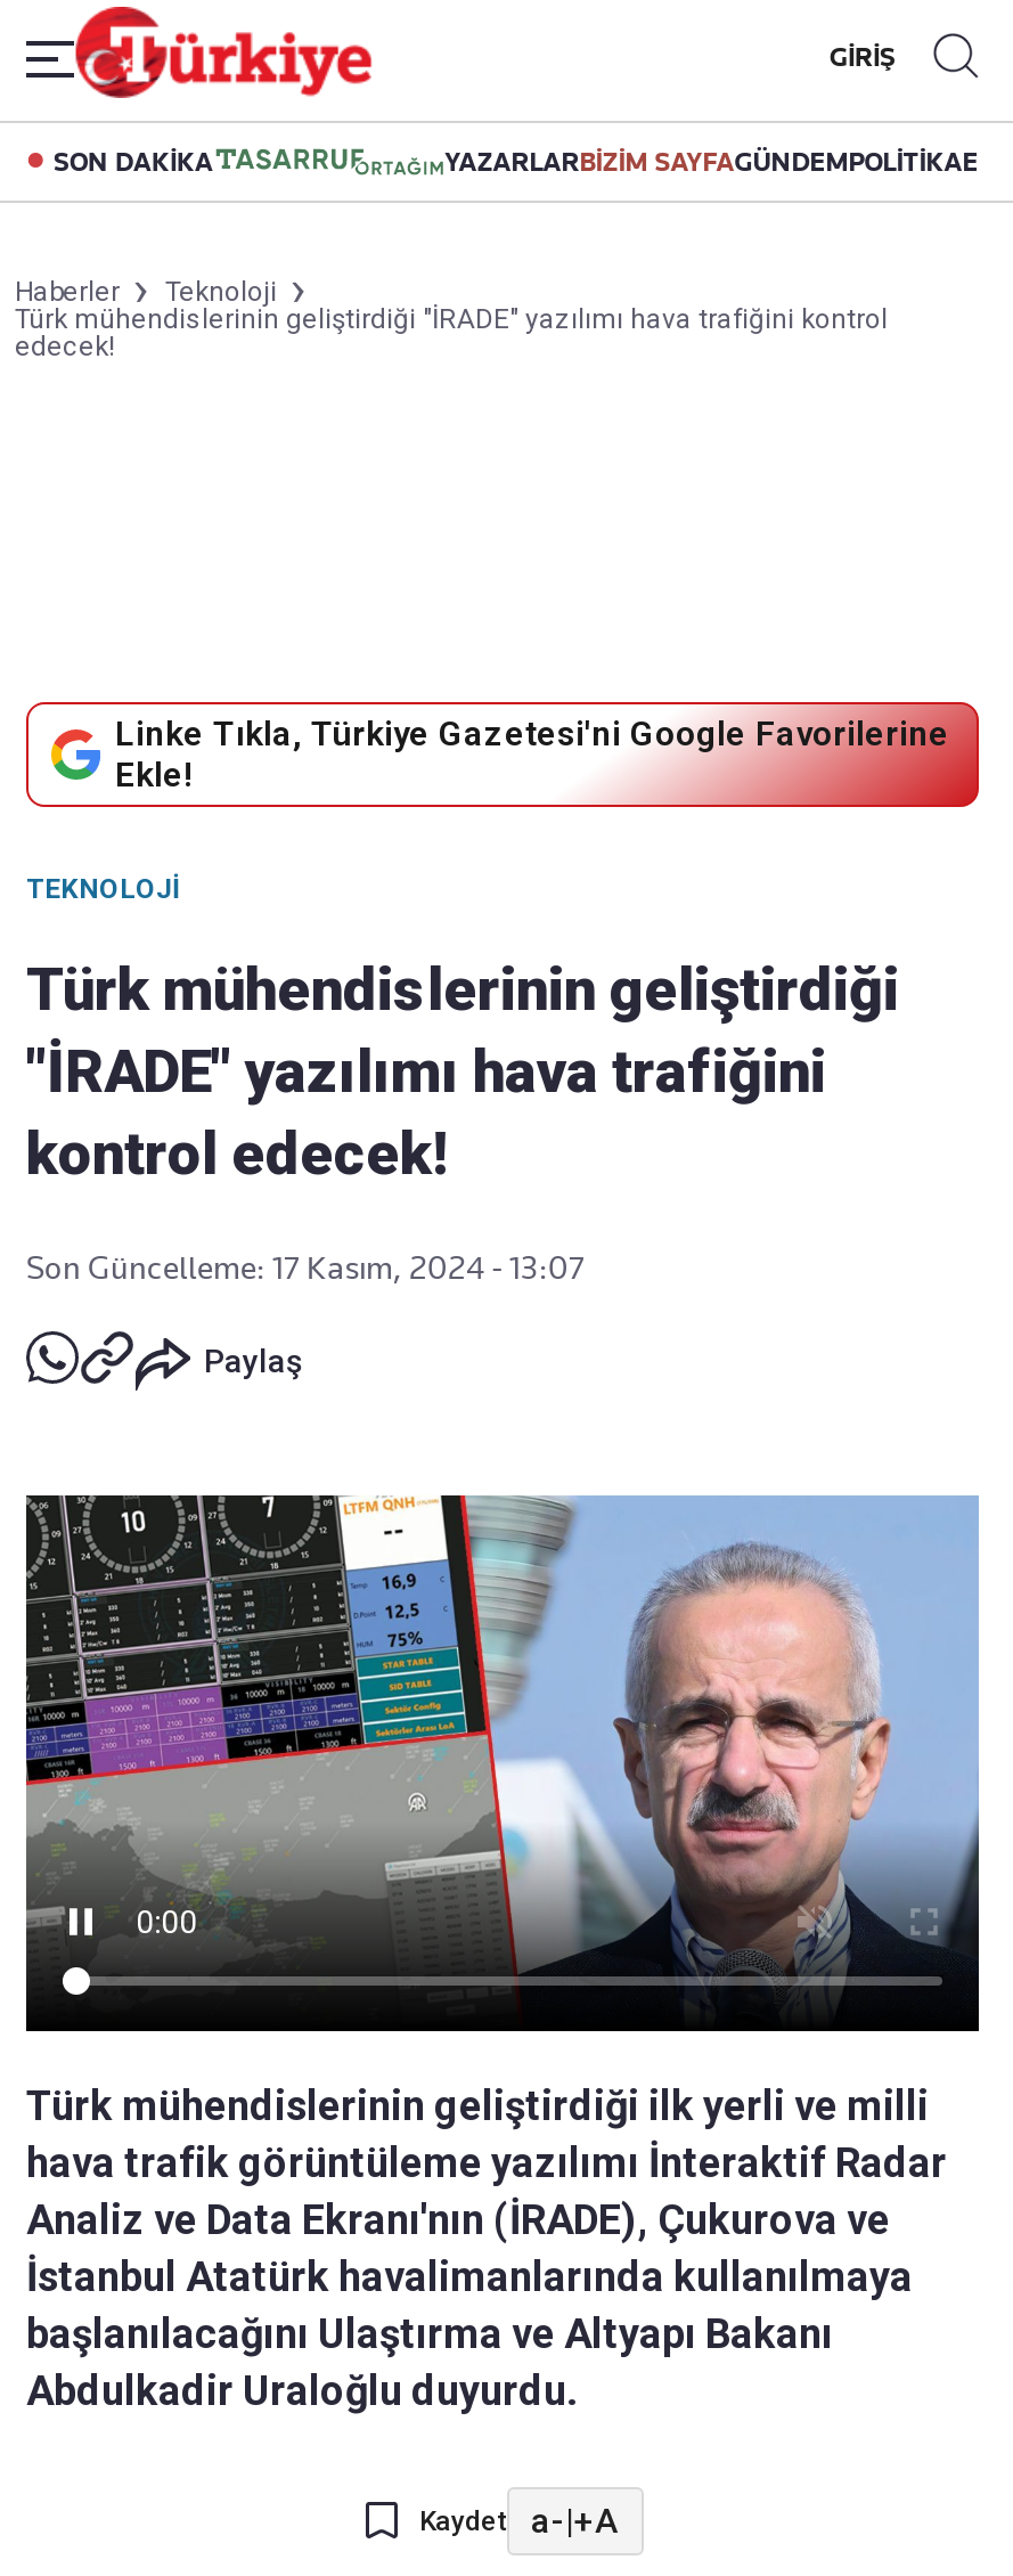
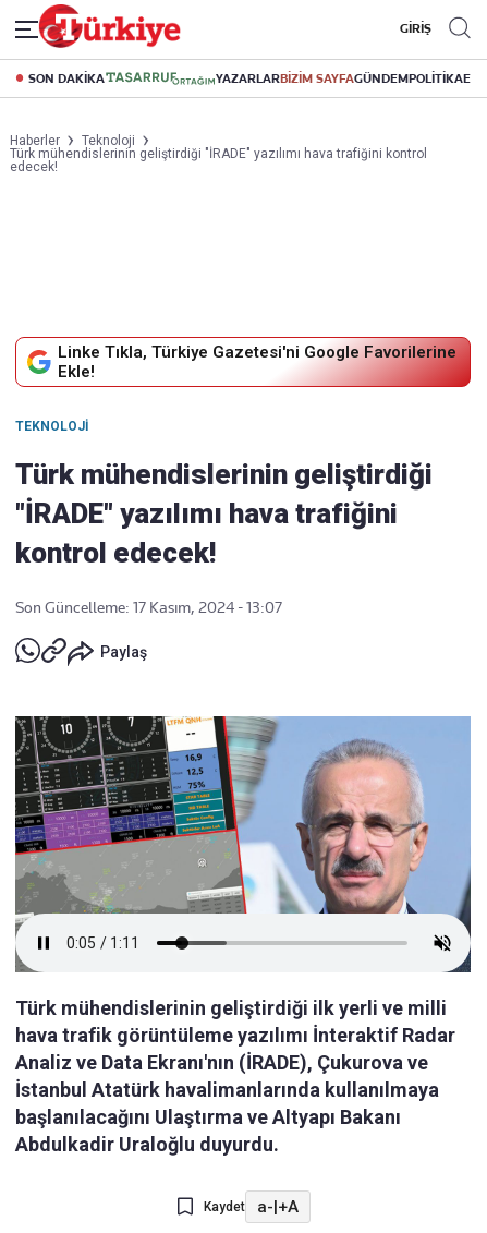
- [image]
+ [image]
